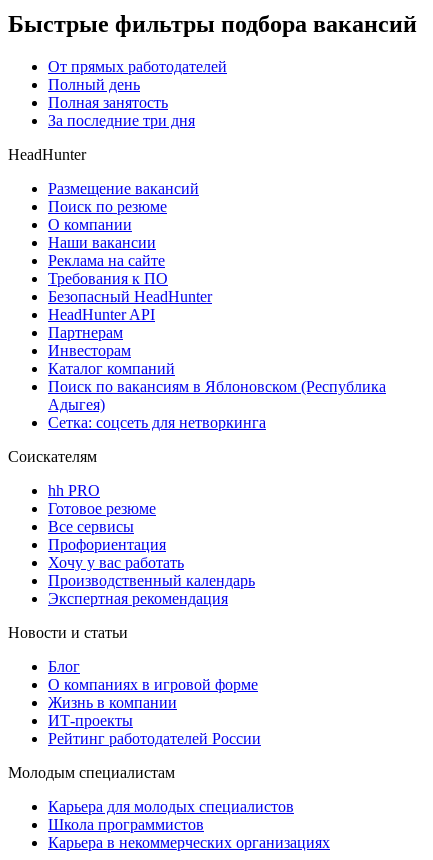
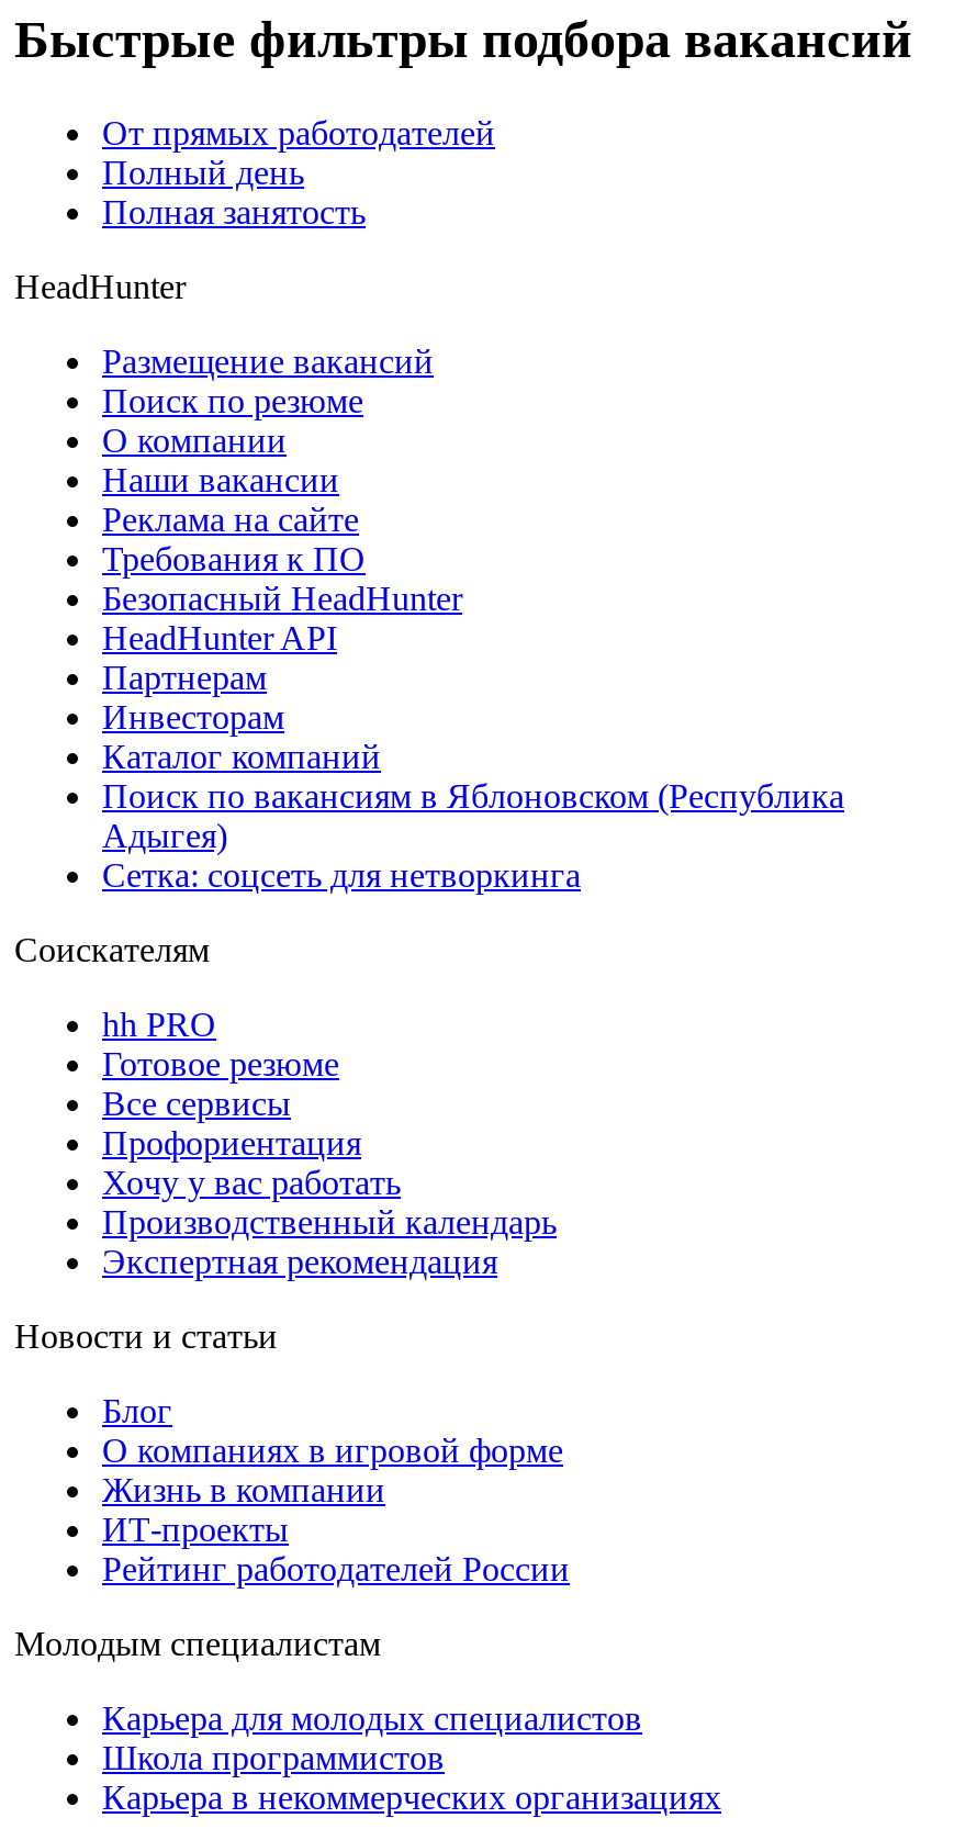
- За последние три дня
